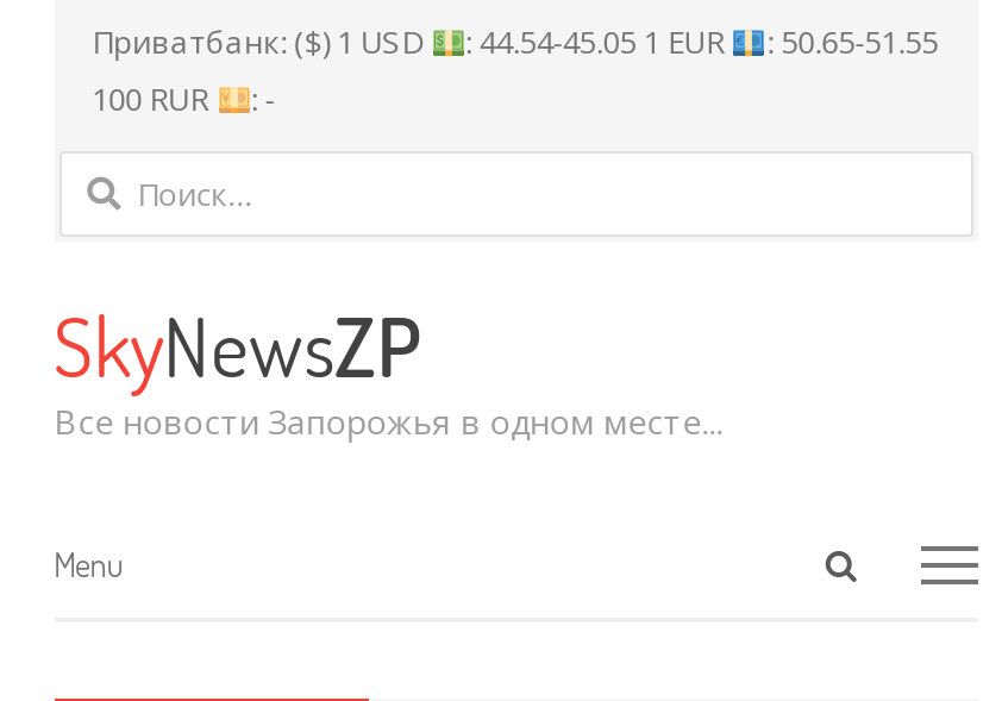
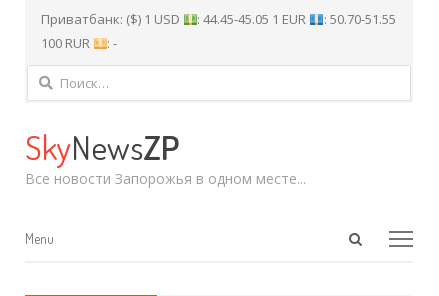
- : 44.54-45.05 1 EUR
+ : 44.45-45.05 1 EUR

- : 50.65-51.55
+ : 50.70-51.55
